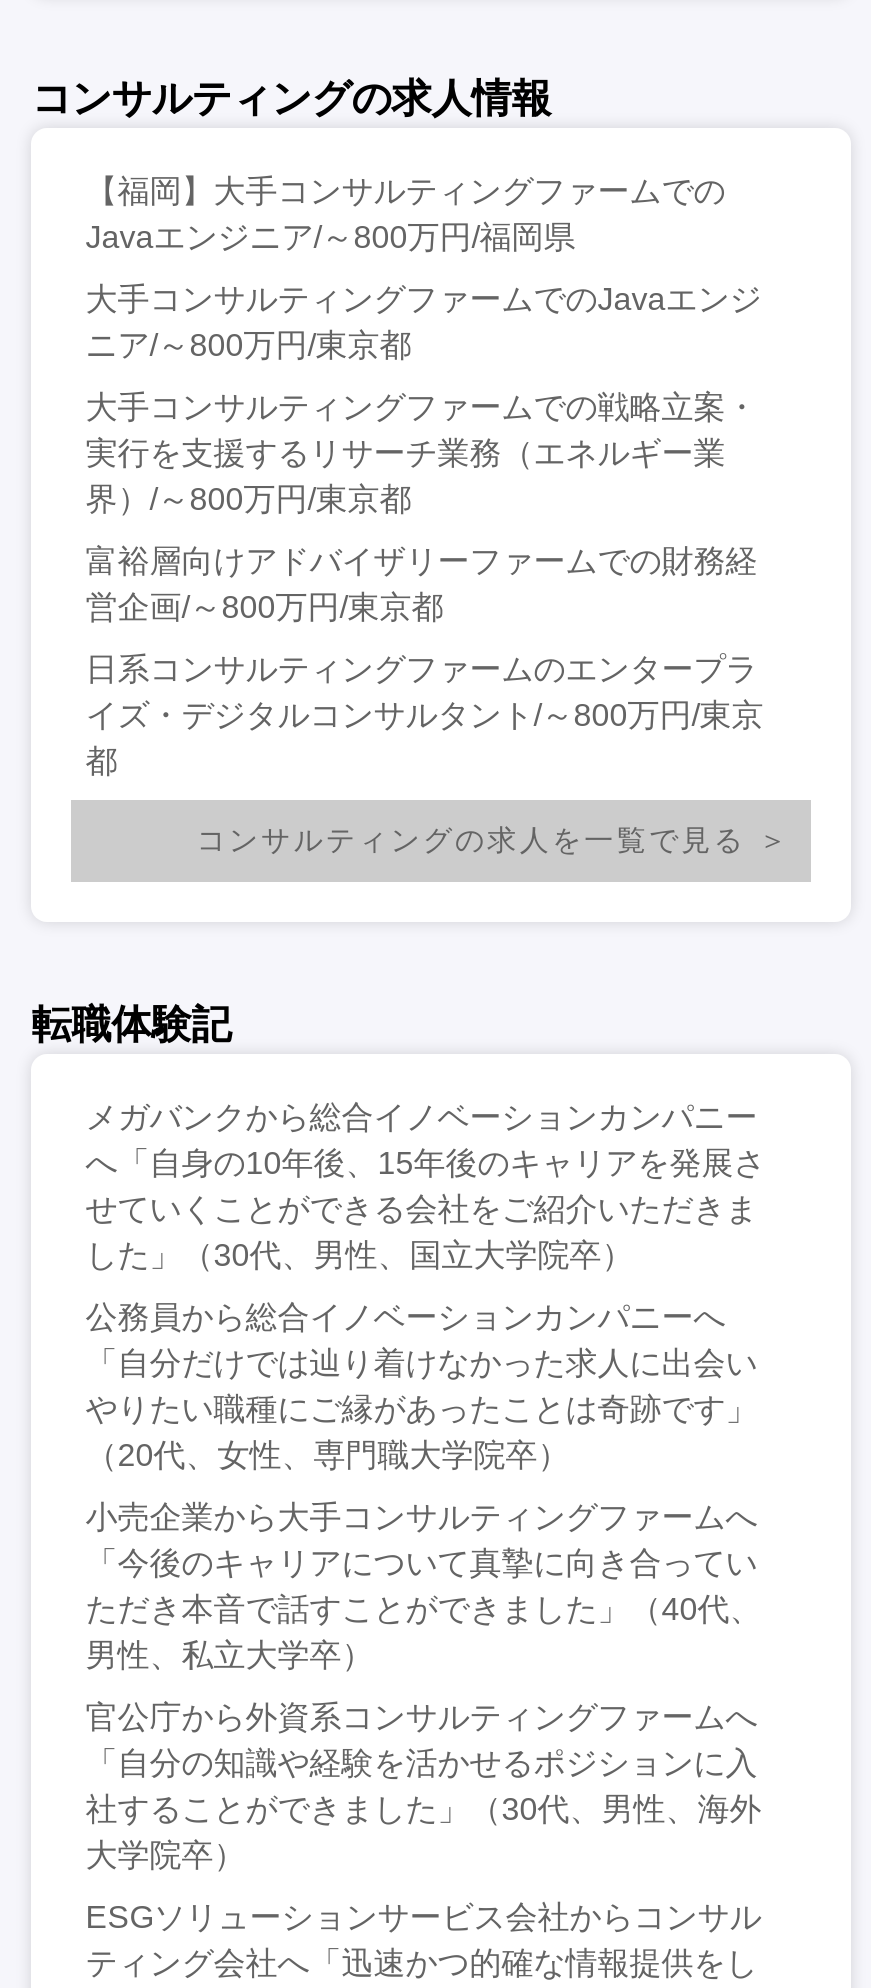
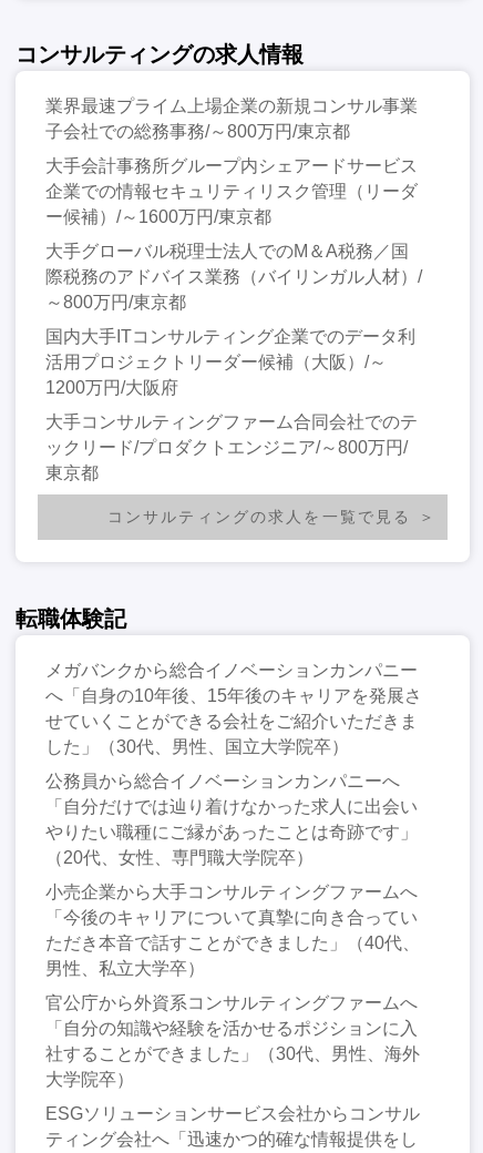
- 【福岡】大手コンサルティングファームでの
- Javaエンジニア/～800万円/福岡県
+ 業界最速プライム上場企業の新規コンサル事業
+ 子会社での総務事務/～800万円/東京都

- 大手コンサルティングファームでのJavaエンジ
- ニア/～800万円/東京都
+ 大手会計事務所グループ内シェアードサービス
+ 企業での情報セキュリティリスク管理（リーダ
+ ー候補）/～1600万円/東京都

- 大手コンサルティングファームでの戦略立案・
- 実行を支援するリサーチ業務（エネルギー業
- 界）/～800万円/東京都
+ 大手グローバル税理士法人でのM＆A税務／国
+ 際税務のアドバイス業務（バイリンガル人材）/
+ ～800万円/東京都

- 富裕層向けアドバイザリーファームでの財務経
- 営企画/～800万円/東京都
+ 国内大手ITコンサルティング企業でのデータ利
+ 活用プロジェクトリーダー候補（大阪）/～
+ 1200万円/大阪府

- 日系コンサルティングファームのエンタープラ
- イズ・デジタルコンサルタント/～800万円/東京
- 都
+ 大手コンサルティングファーム合同会社でのテ
+ ックリード/プロダクトエンジニア/～800万円/
+ 東京都
